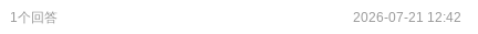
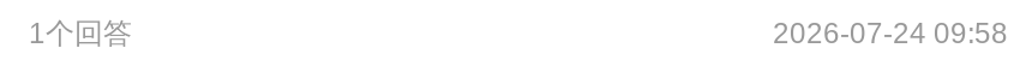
- 2026-07-21 12:42
+ 2026-07-24 09:58
